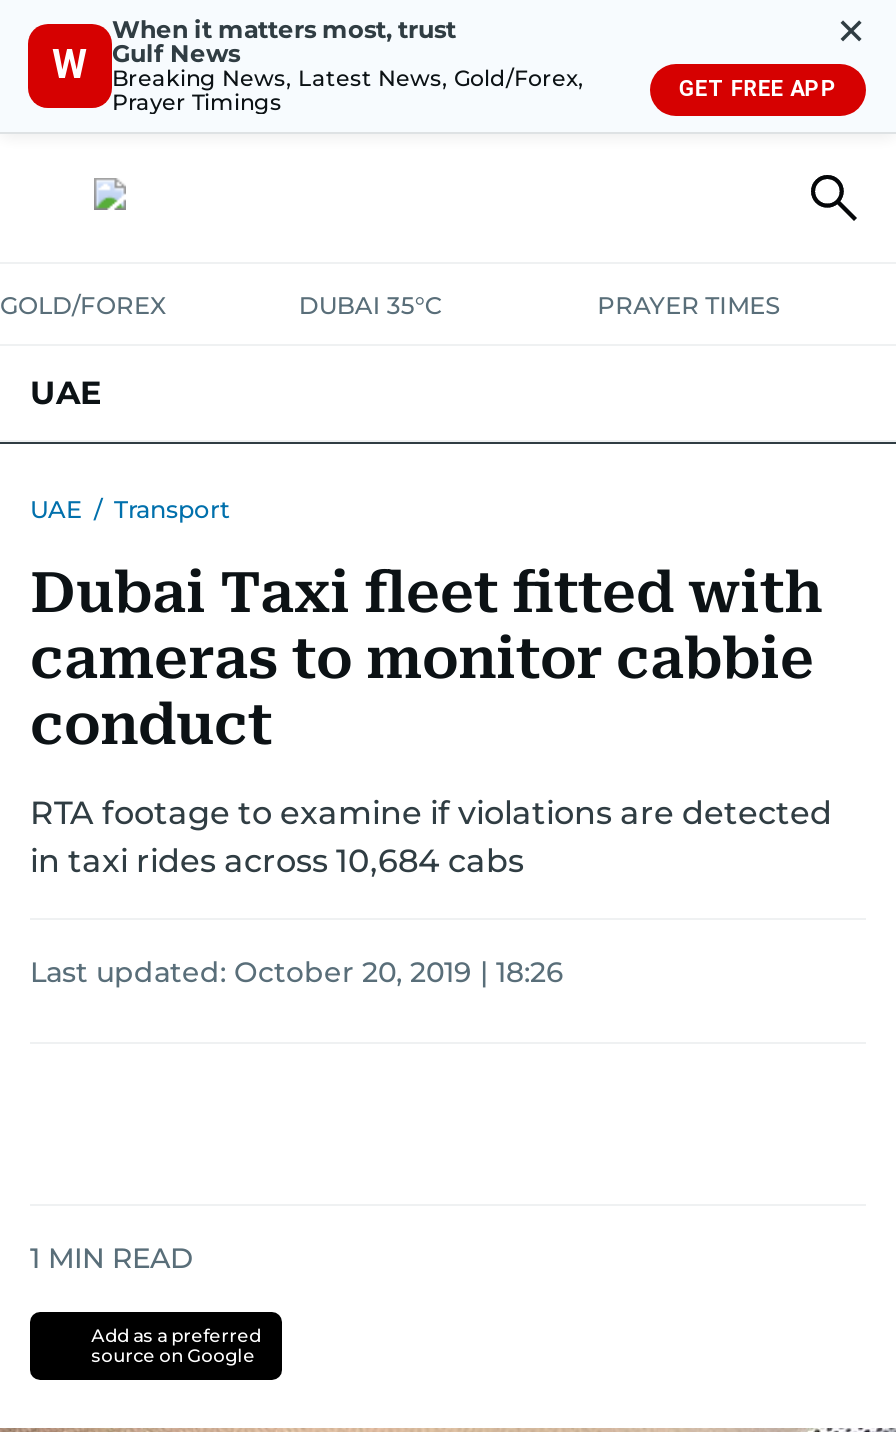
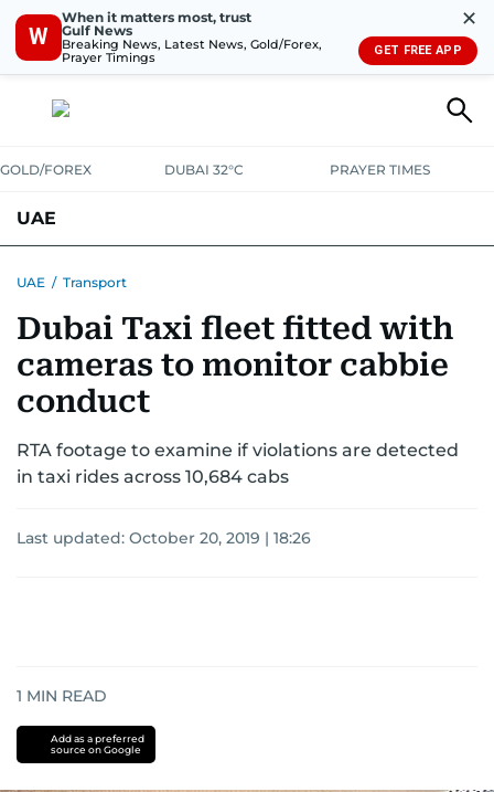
- DUBAI 35°C
+ DUBAI 32°C
